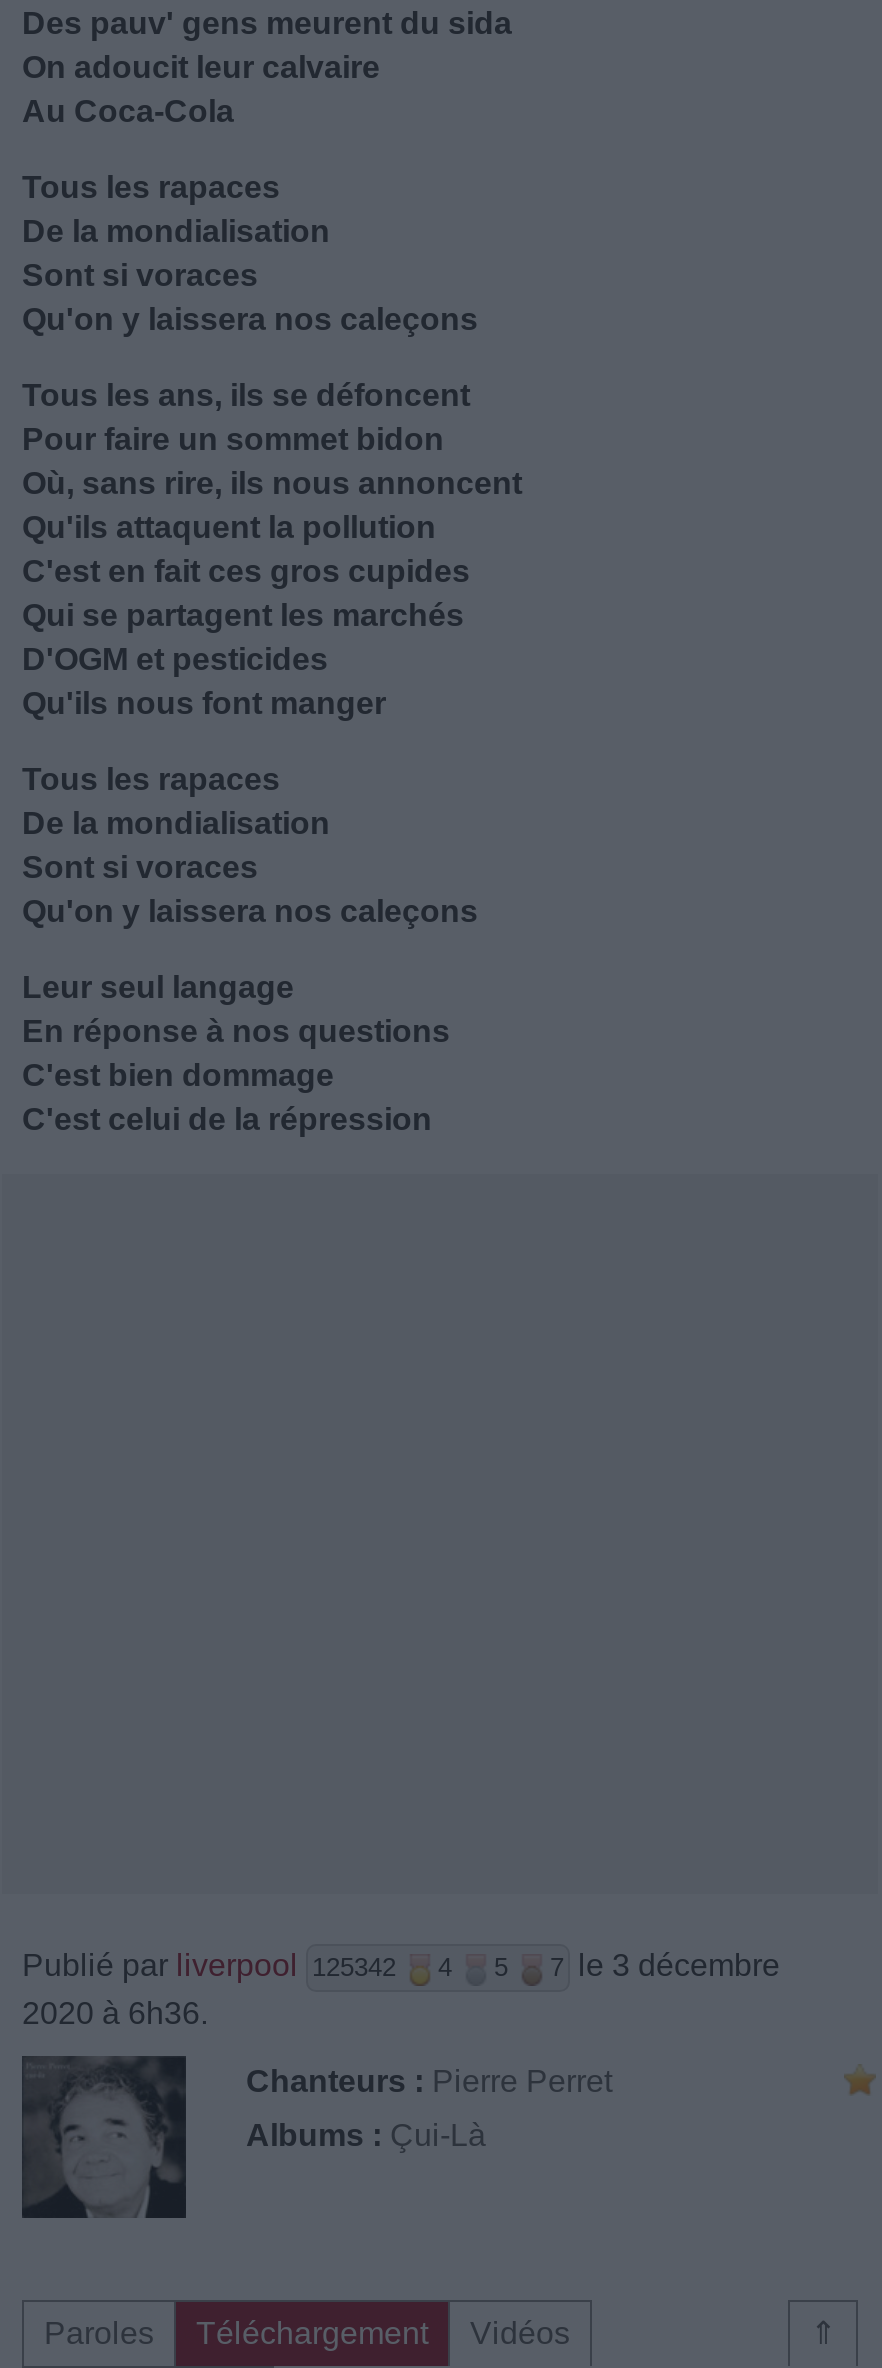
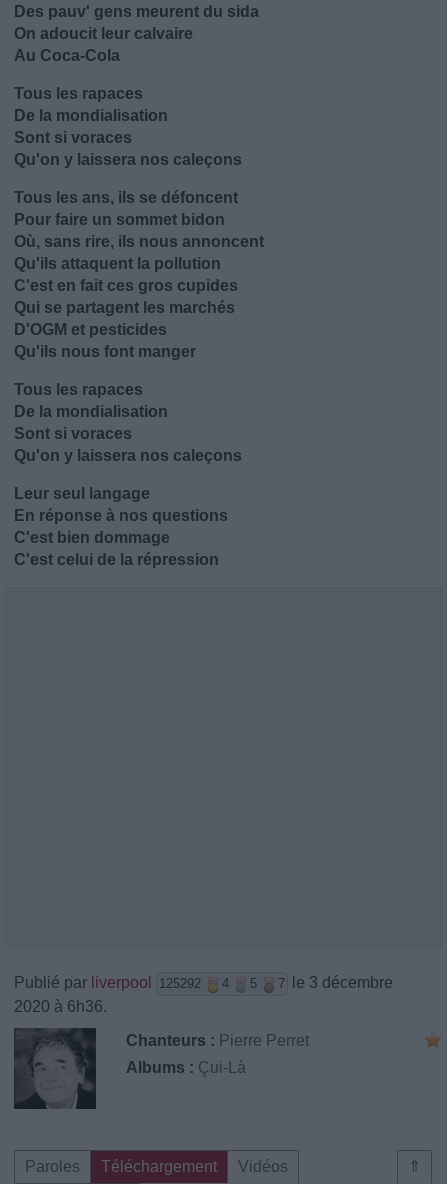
- Publié par liverpool 125342
+ Publié par liverpool 125292
